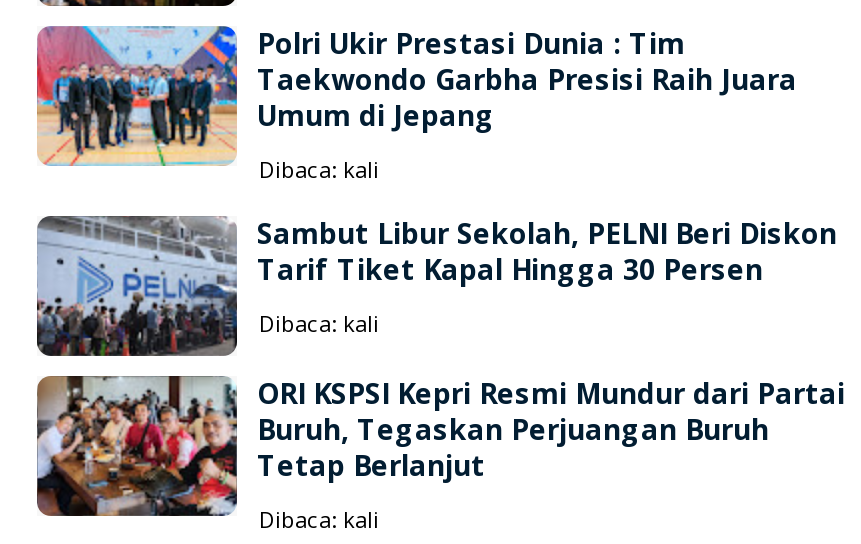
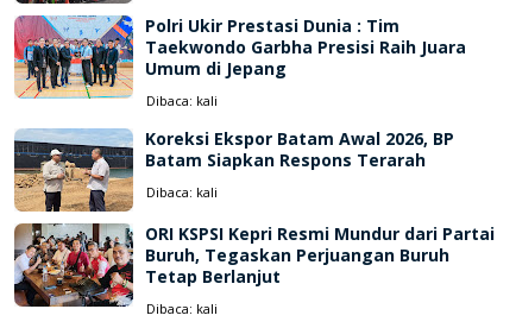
- [image]
- Sambut Libur Sekolah, PELNI Beri Diskon
- Tarif Tiket Kapal Hingga 30 Persen
+ [image]
+ Koreksi Ekspor Batam Awal 2026, BP
+ Batam Siapkan Respons Terarah
